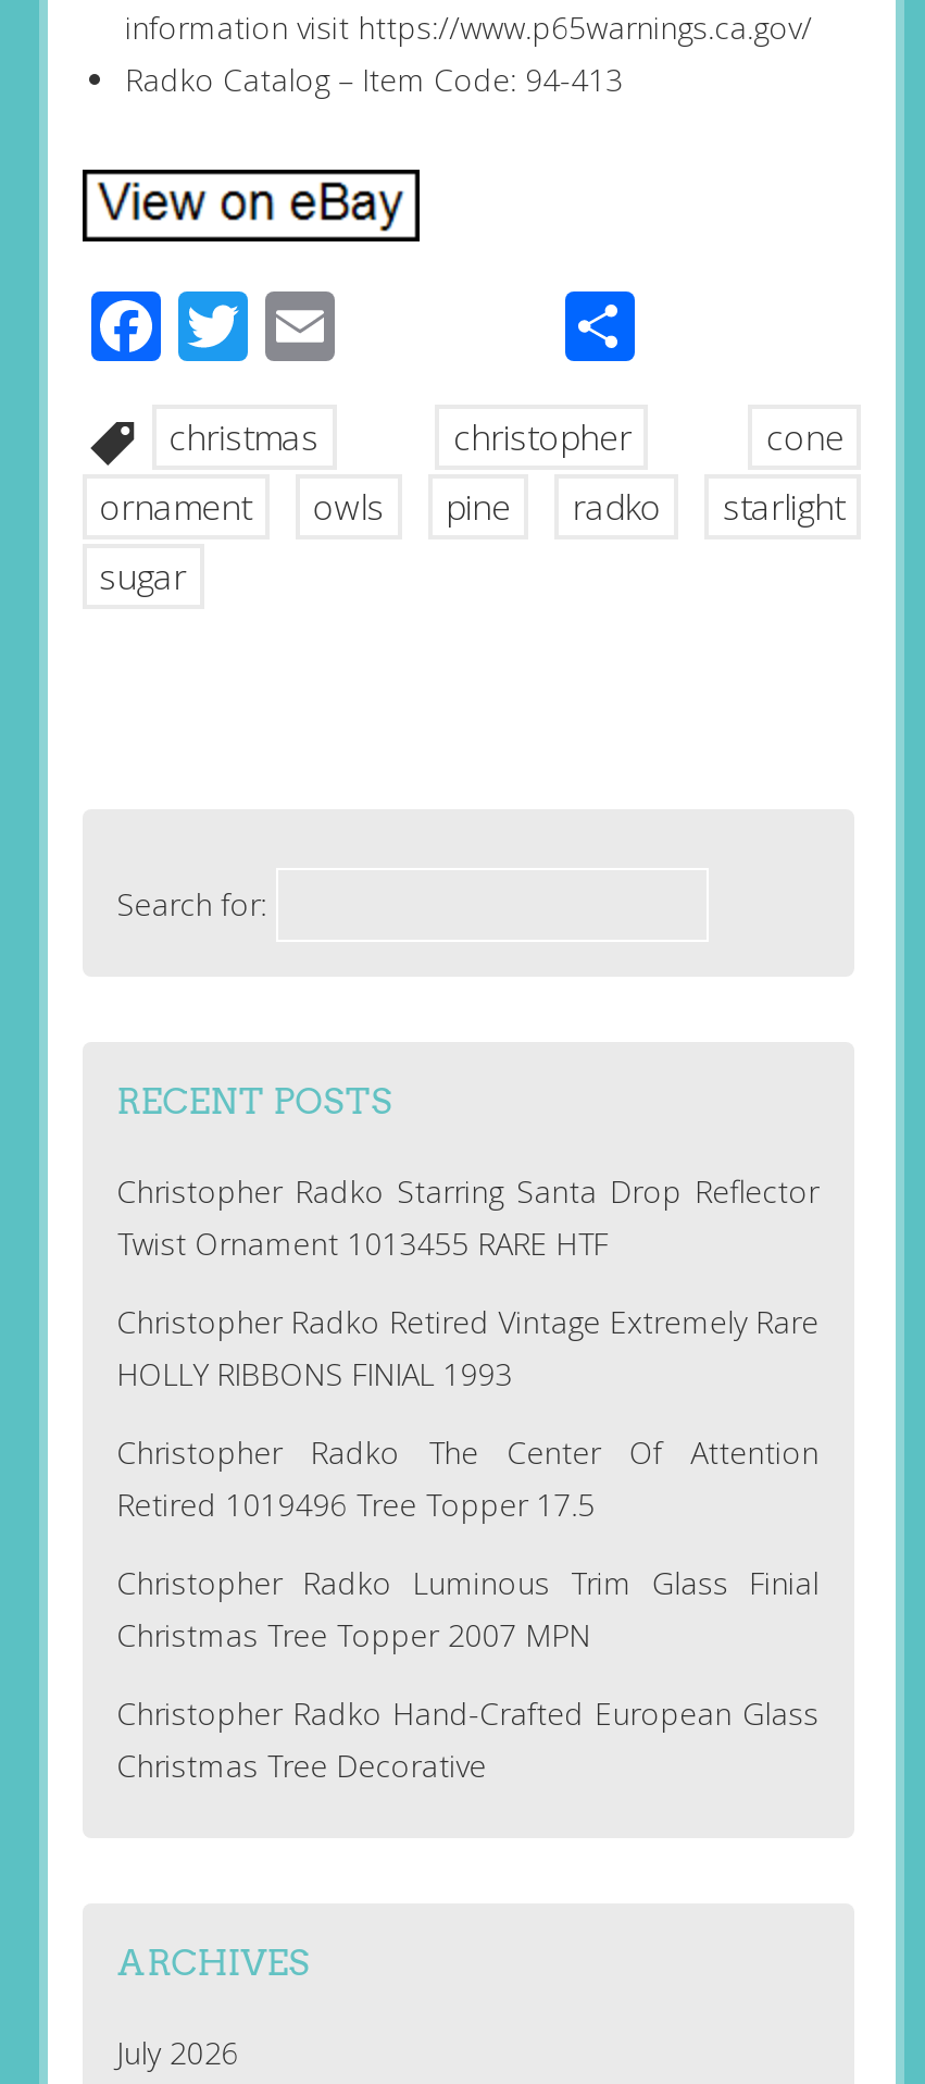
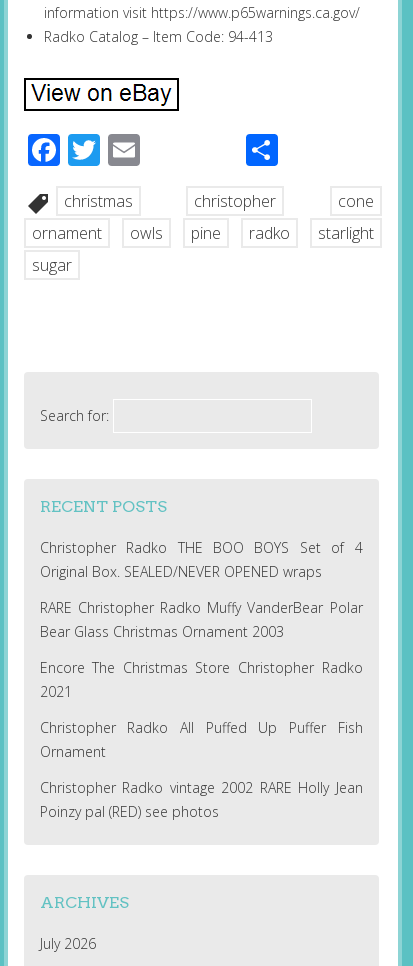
- Christopher Radko Starring Santa Drop Reflector
- Twist Ornament 1013455 RARE HTF
+ Christopher Radko THE BOO BOYS Set of 4
+ Original Box. SEALED/NEVER OPENED wraps

- Christopher Radko Retired Vintage Extremely Rare
- HOLLY RIBBONS FINIAL 1993
+ RARE Christopher Radko Muffy VanderBear Polar
+ Bear Glass Christmas Ornament 2003

- Christopher Radko The Center Of Attention
- Retired 1019496 Tree Topper 17.5
+ Encore The Christmas Store Christopher Radko
+ 2021

- Christopher Radko Luminous Trim Glass Finial
- Christmas Tree Topper 2007 MPN
+ Christopher Radko All Puffed Up Puffer Fish
+ Ornament

- Christopher Radko Hand-Crafted European Glass
- Christmas Tree Decorative
+ Christopher Radko vintage 2002 RARE Holly Jean
+ Poinzy pal (RED) see photos
